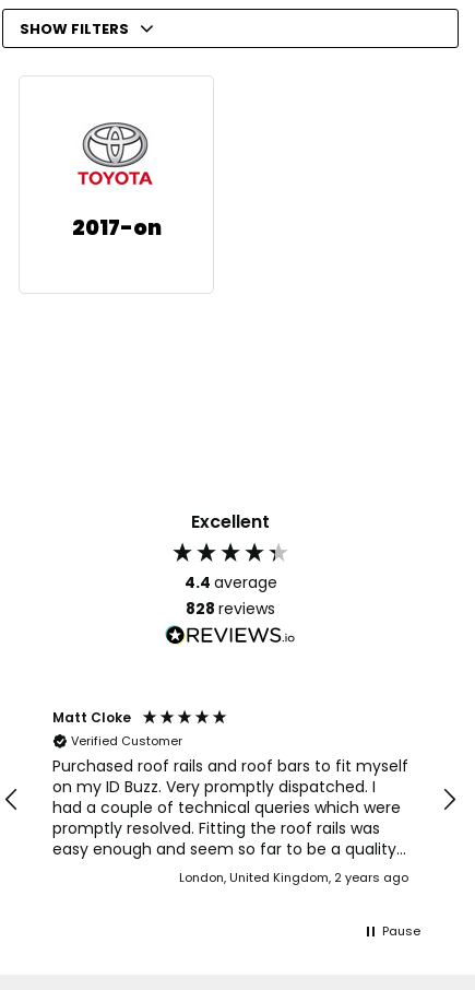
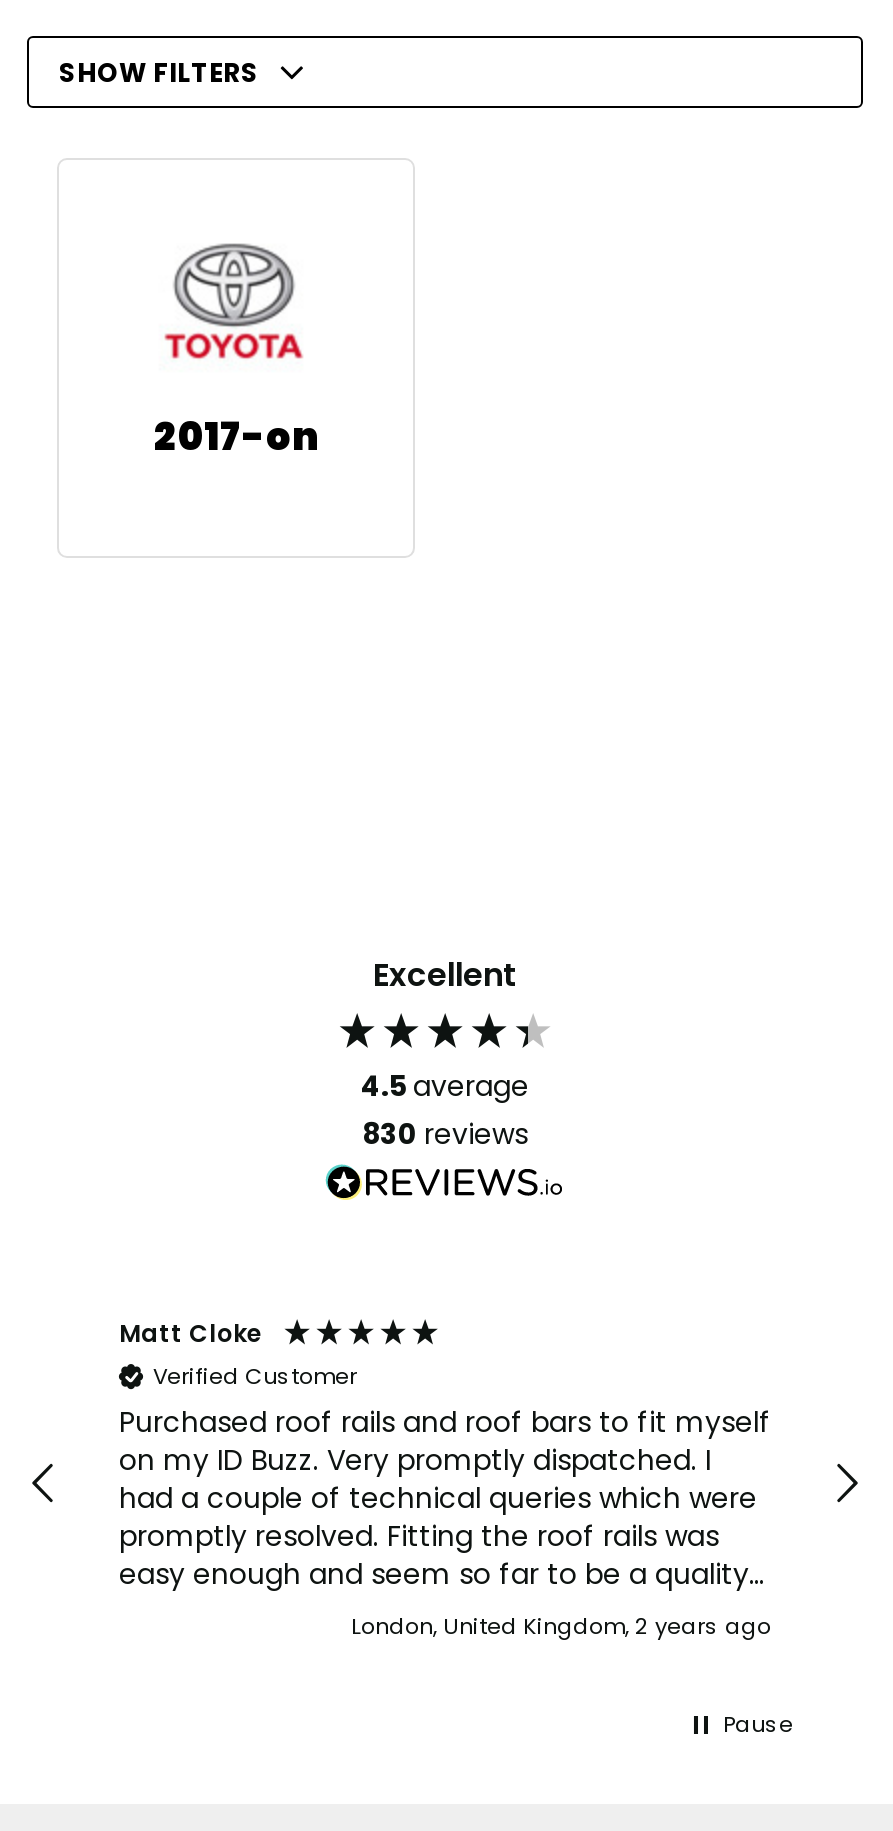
- 4.4 average
+ 4.5 average

- 828 reviews
+ 830 reviews
